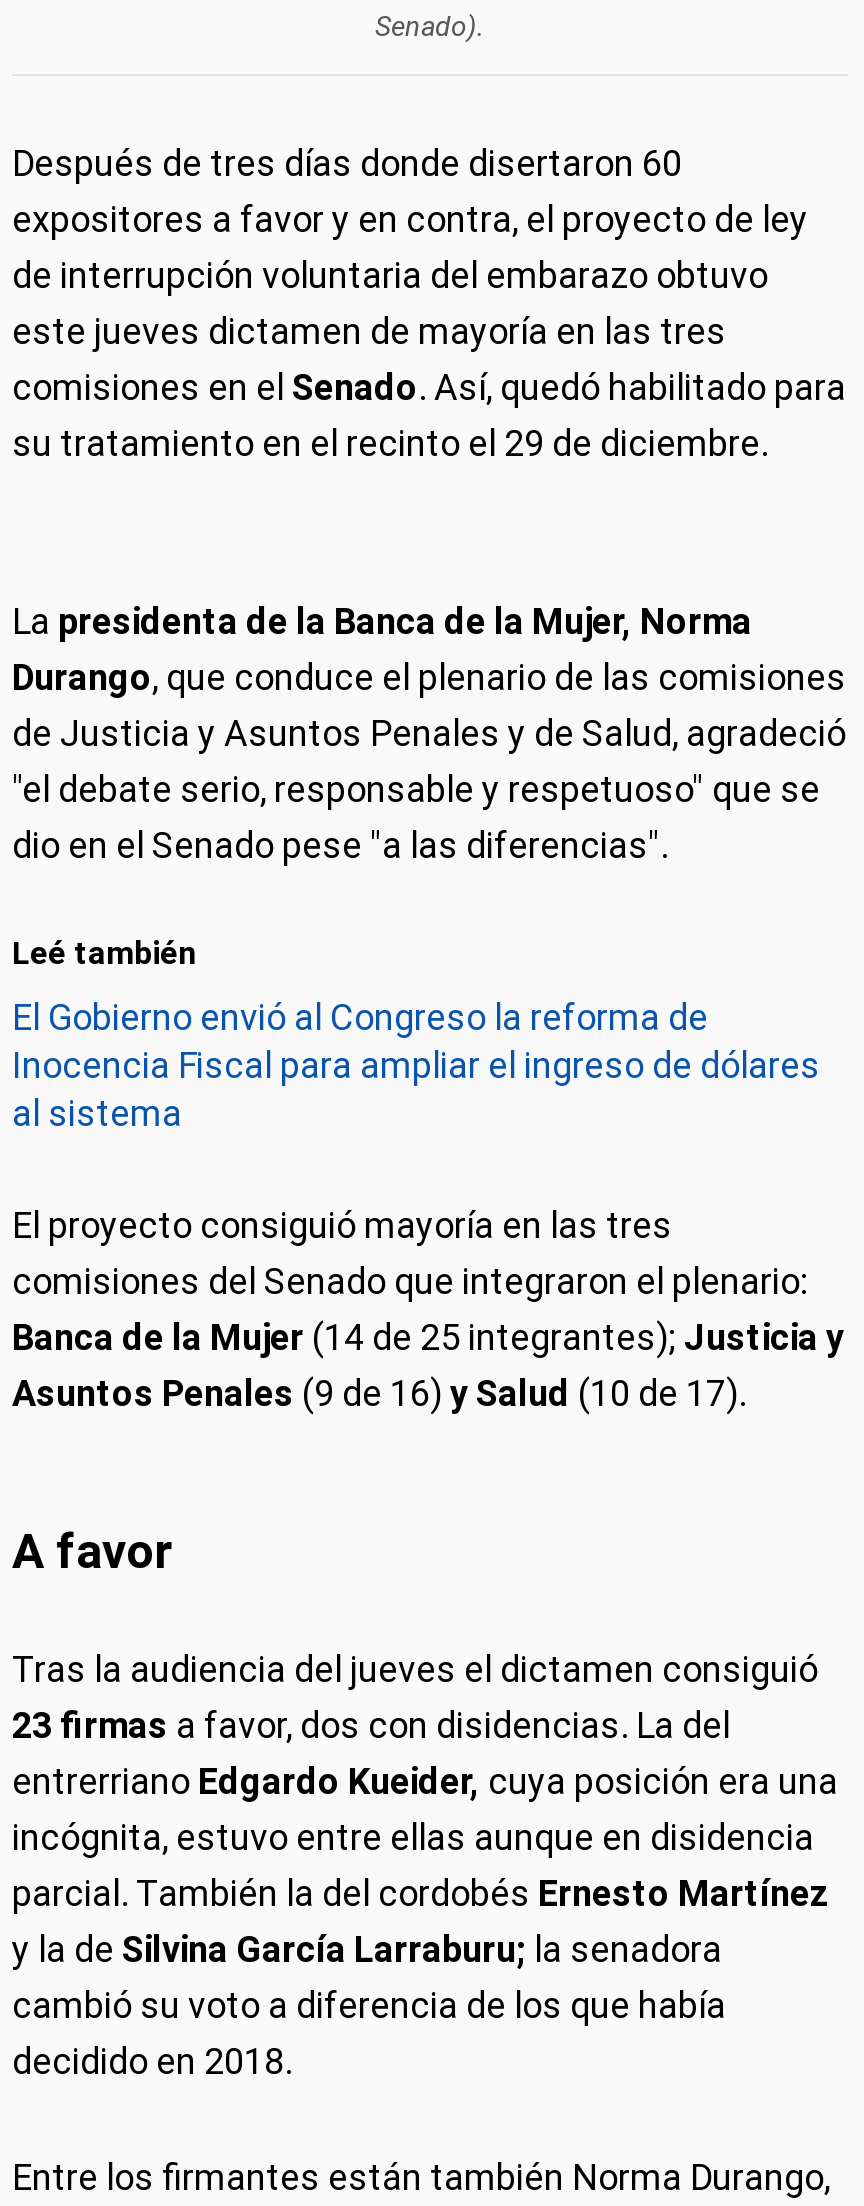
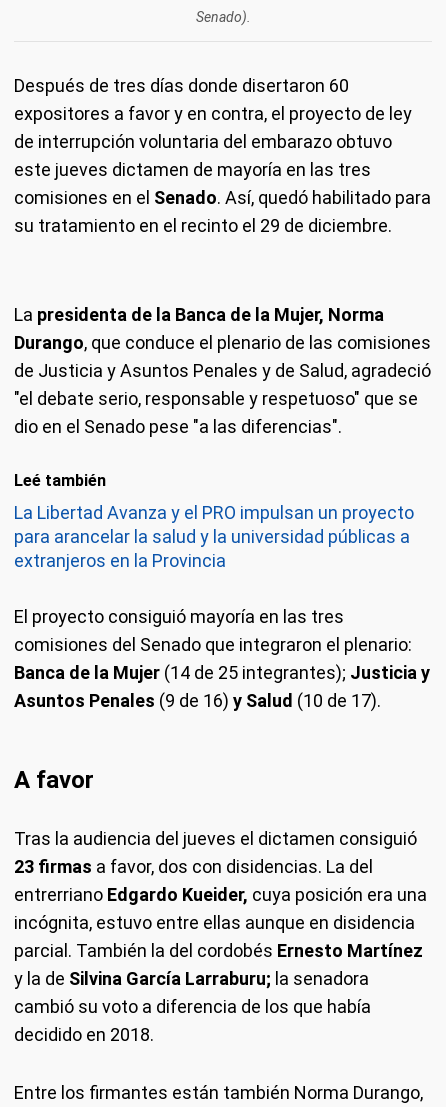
- El Gobierno envió al Congreso la reforma de
- Inocencia Fiscal para ampliar el ingreso de dólares
- al sistema
+ La Libertad Avanza y el PRO impulsan un proyecto
+ para arancelar la salud y la universidad públicas a
+ extranjeros en la Provincia
